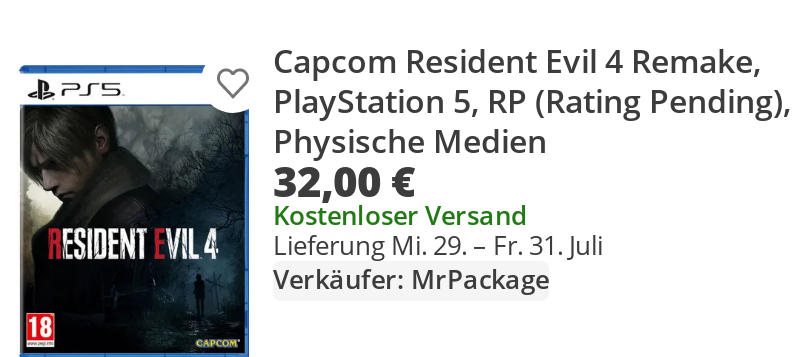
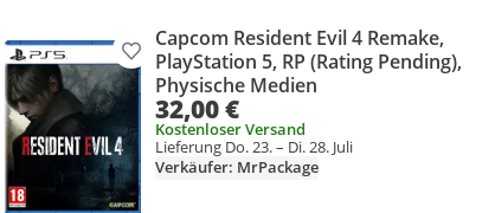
- Lieferung Mi. 29. – Fr. 31. Juli
+ Lieferung Do. 23. – Di. 28. Juli
